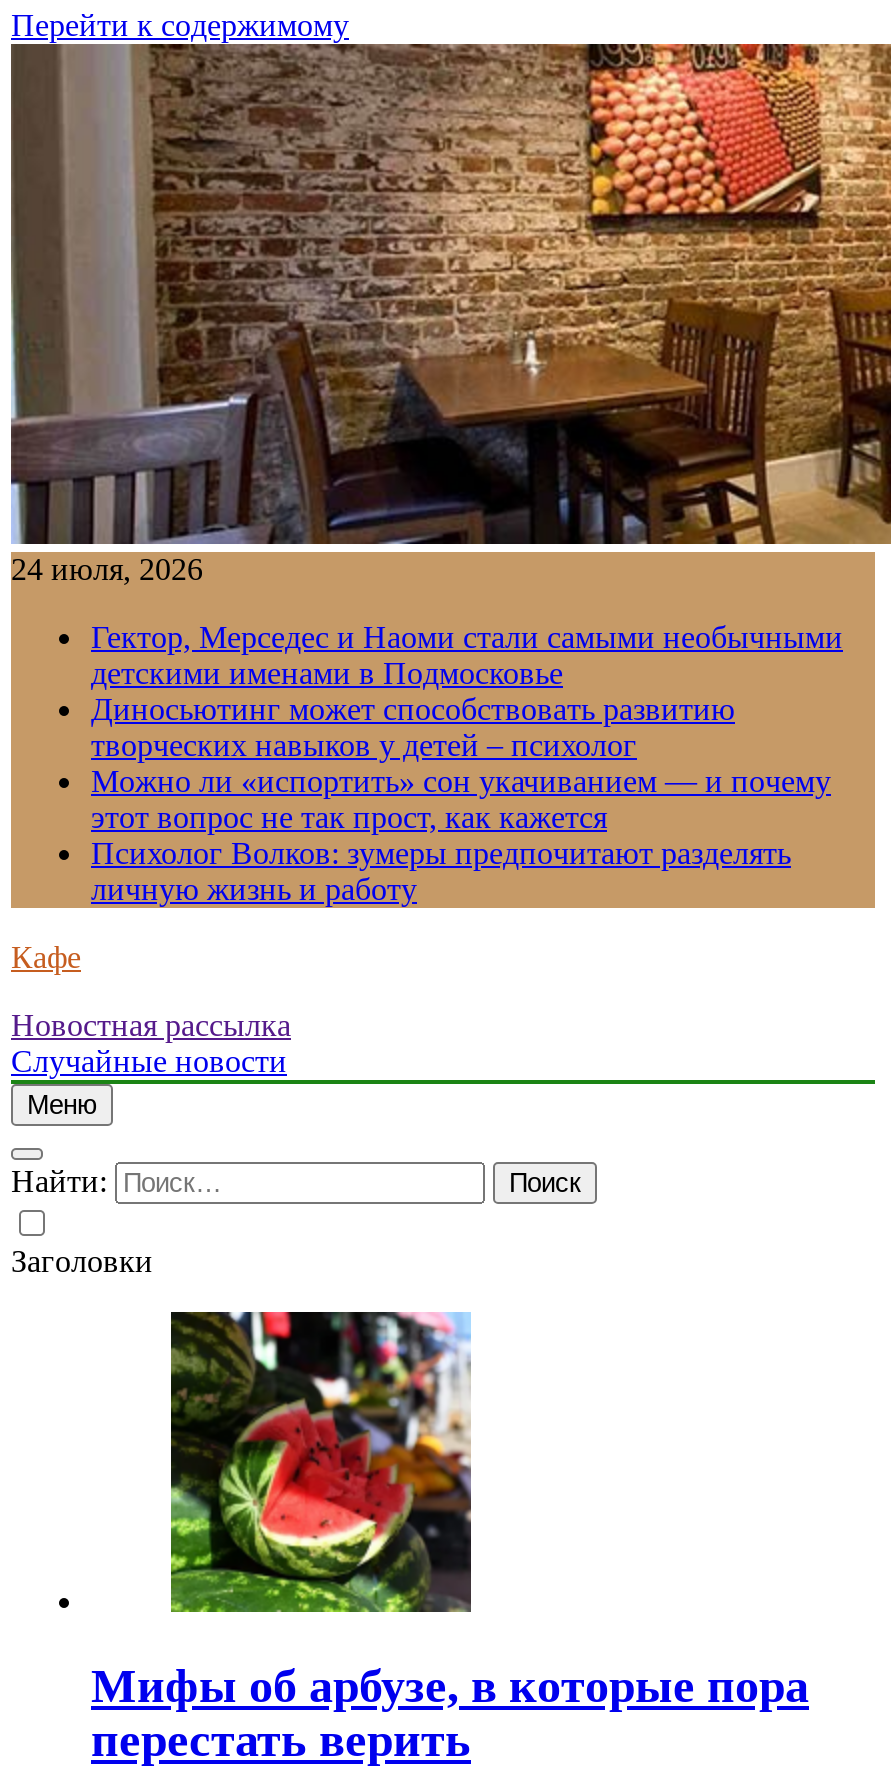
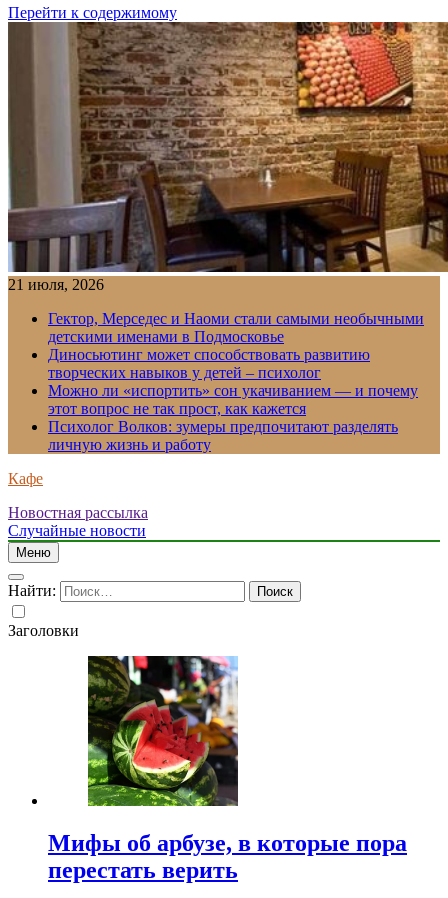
- 24 июля, 2026
+ 21 июля, 2026
